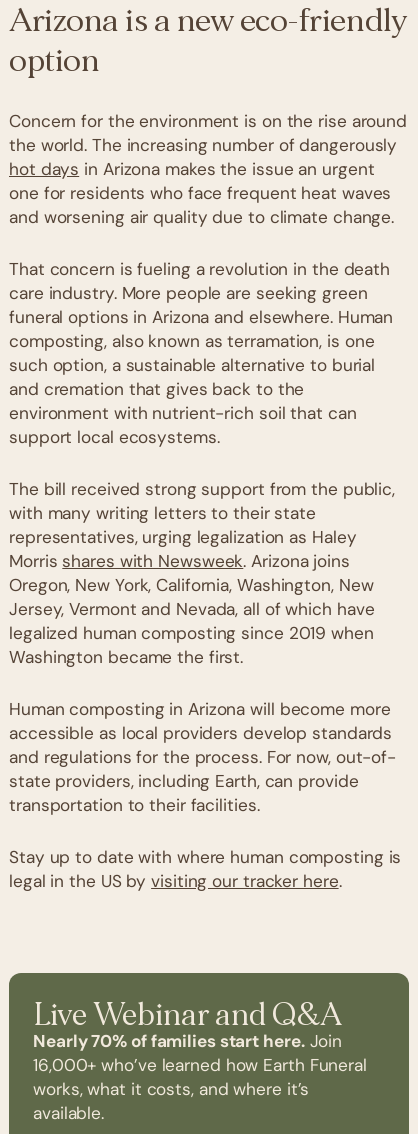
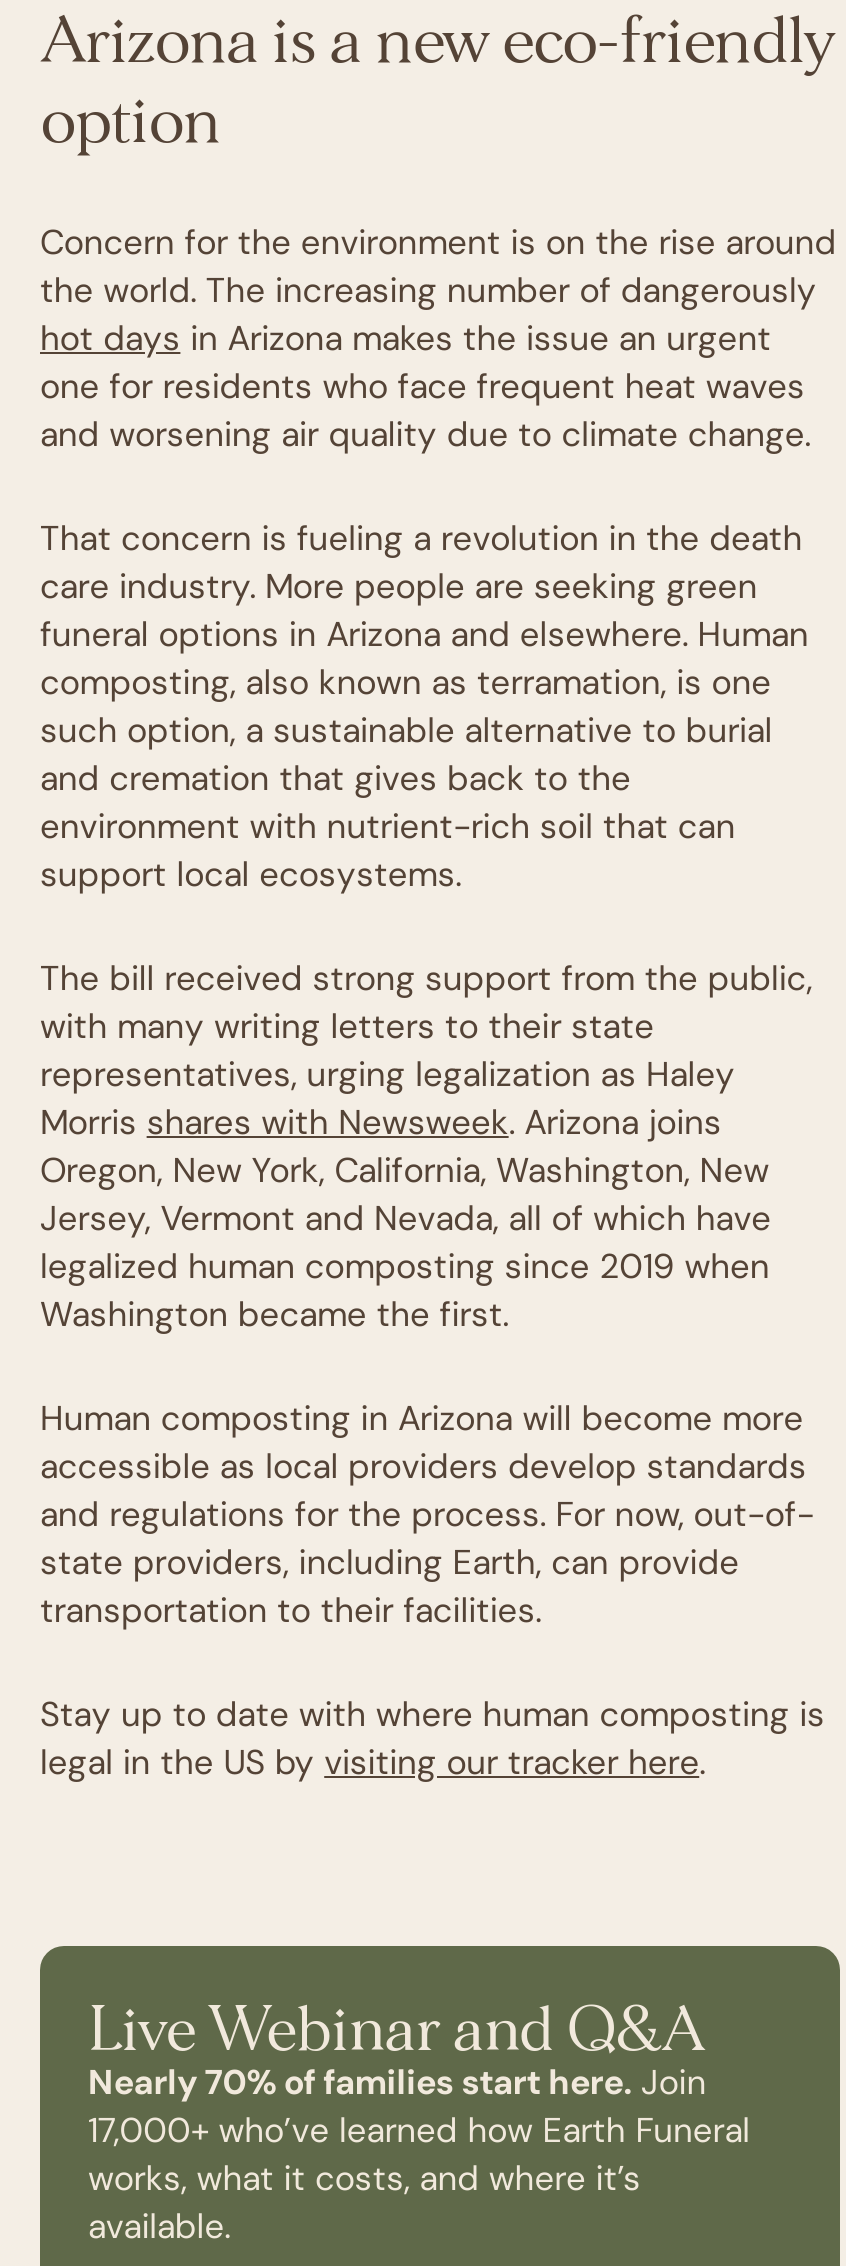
- 16,000+ who’ve learned how Earth Funeral
+ 17,000+ who’ve learned how Earth Funeral
